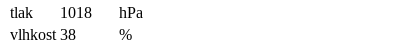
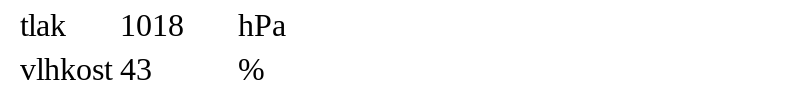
- vlhkost 38
+ vlhkost 43
